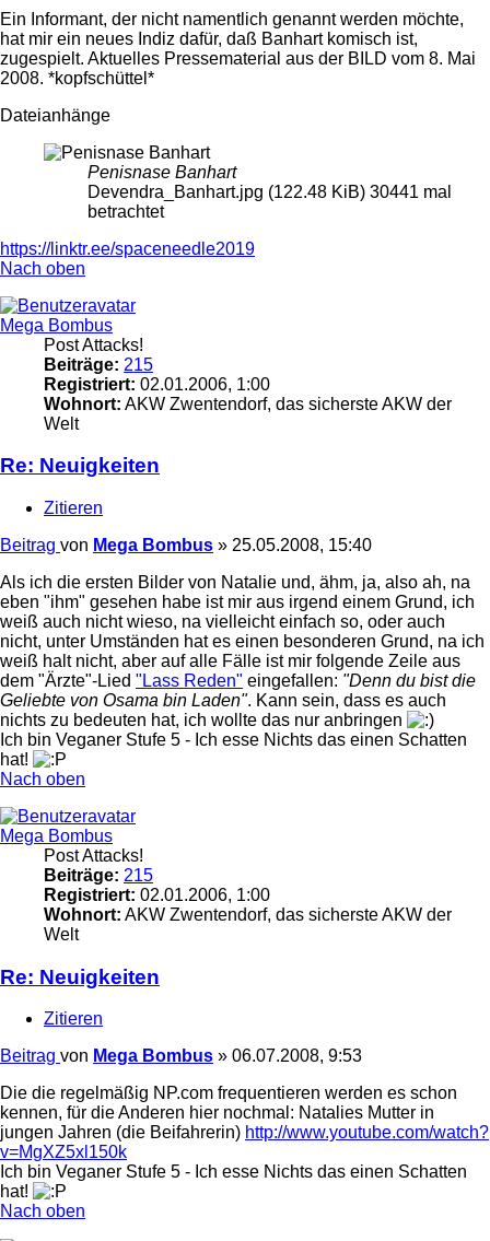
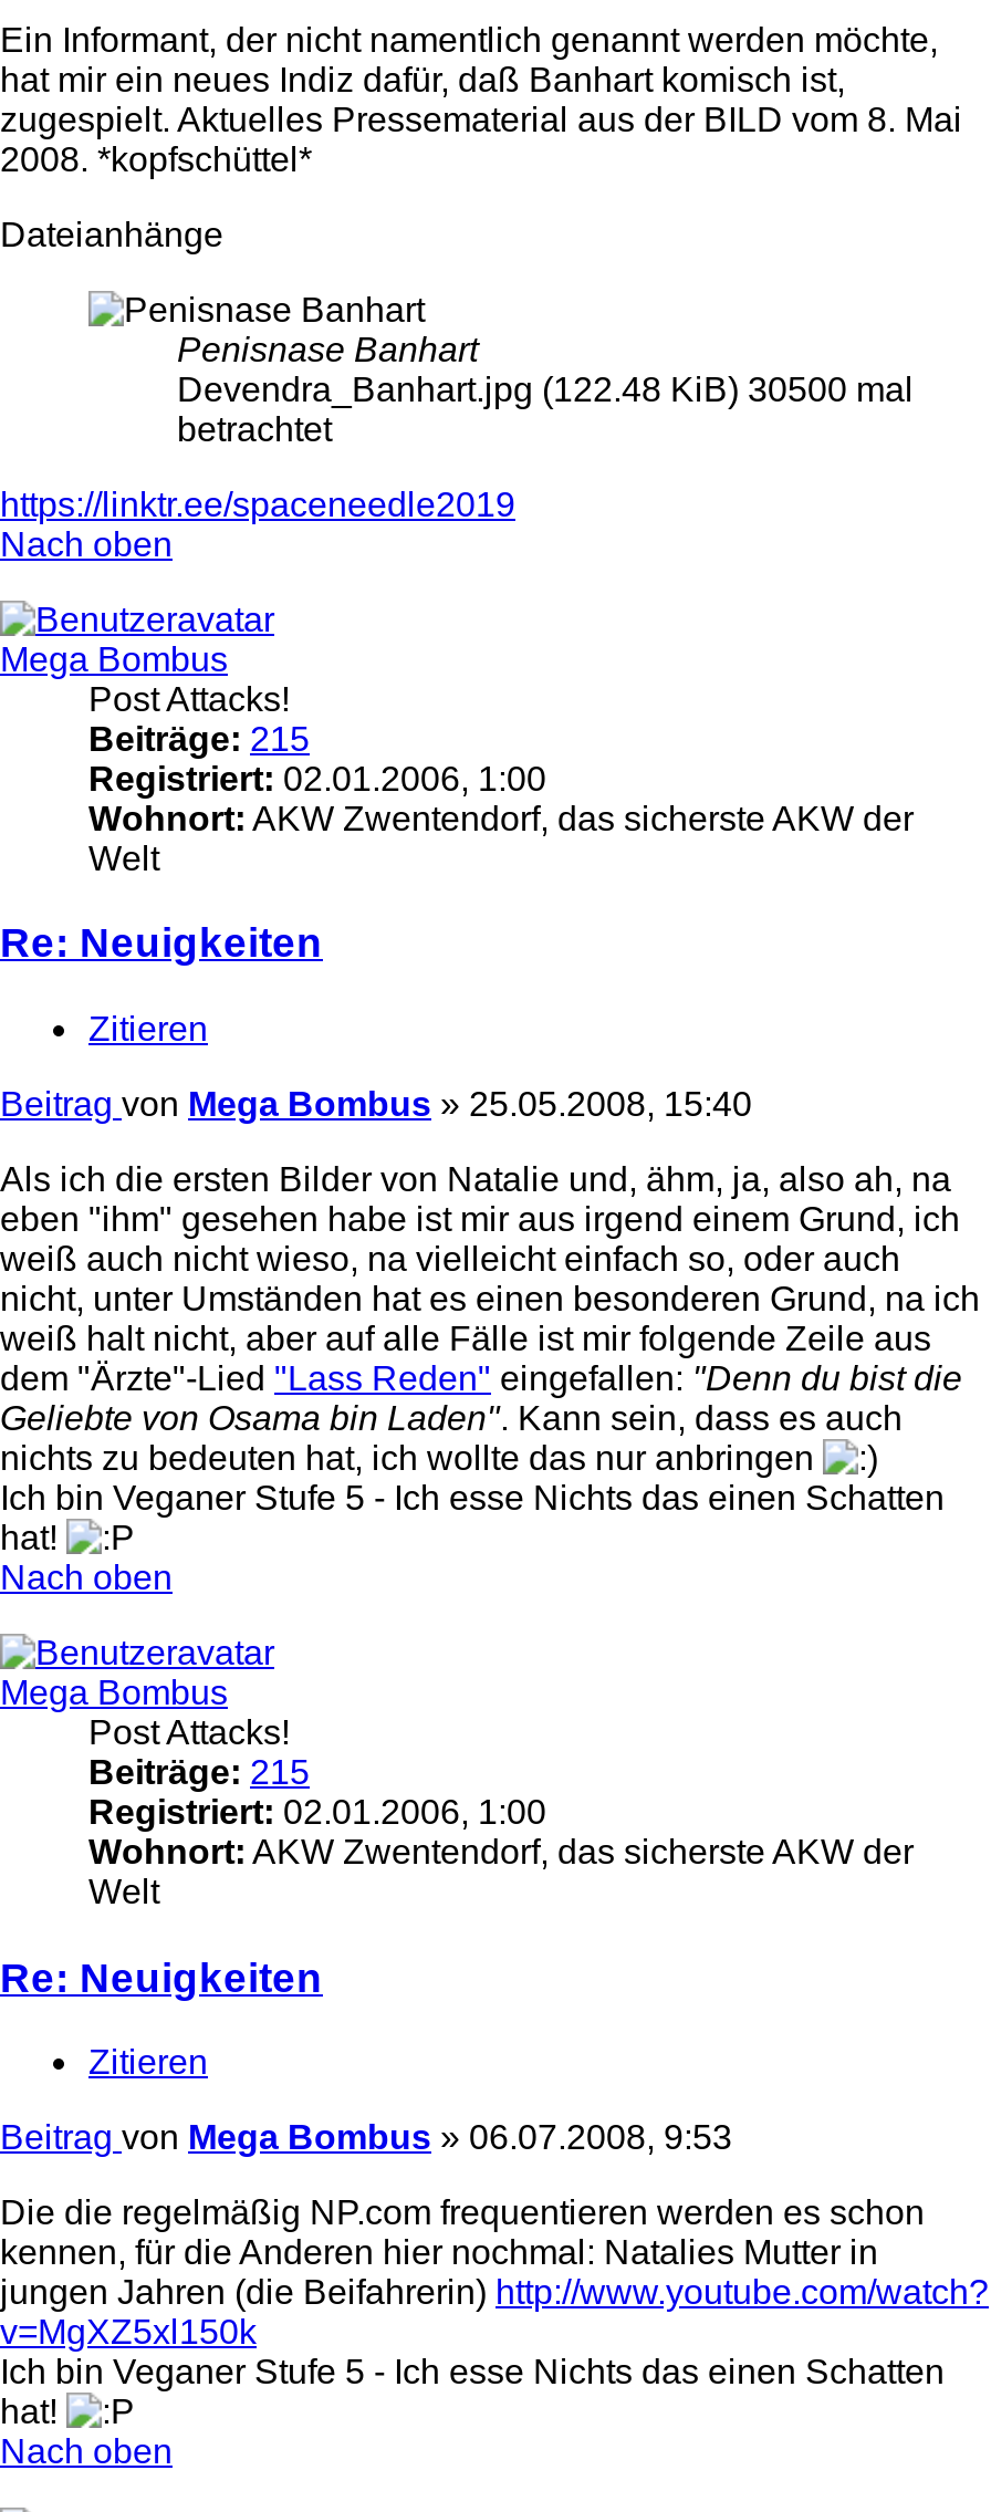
- Devendra_Banhart.jpg (122.48 KiB) 30441 mal
+ Devendra_Banhart.jpg (122.48 KiB) 30500 mal
